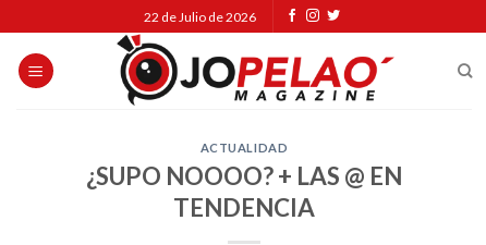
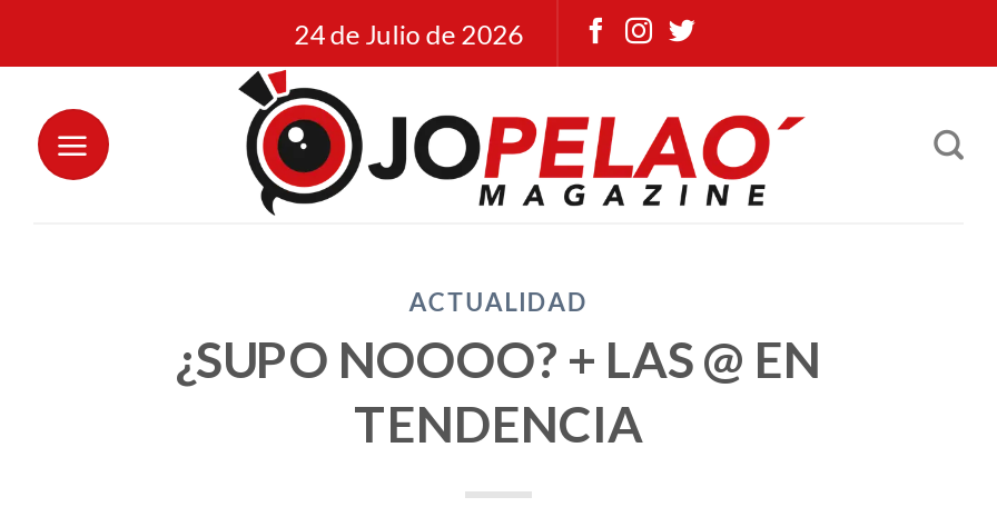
- 22 de Julio de 2026
+ 24 de Julio de 2026
